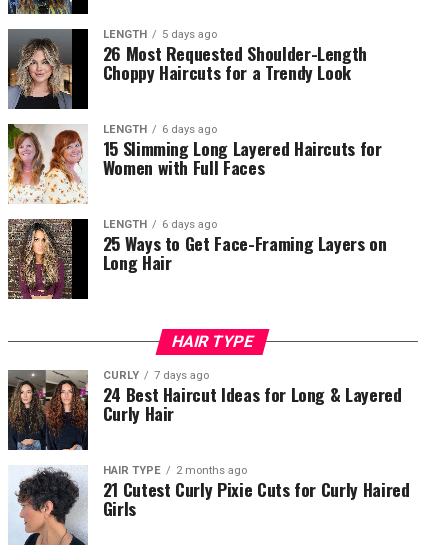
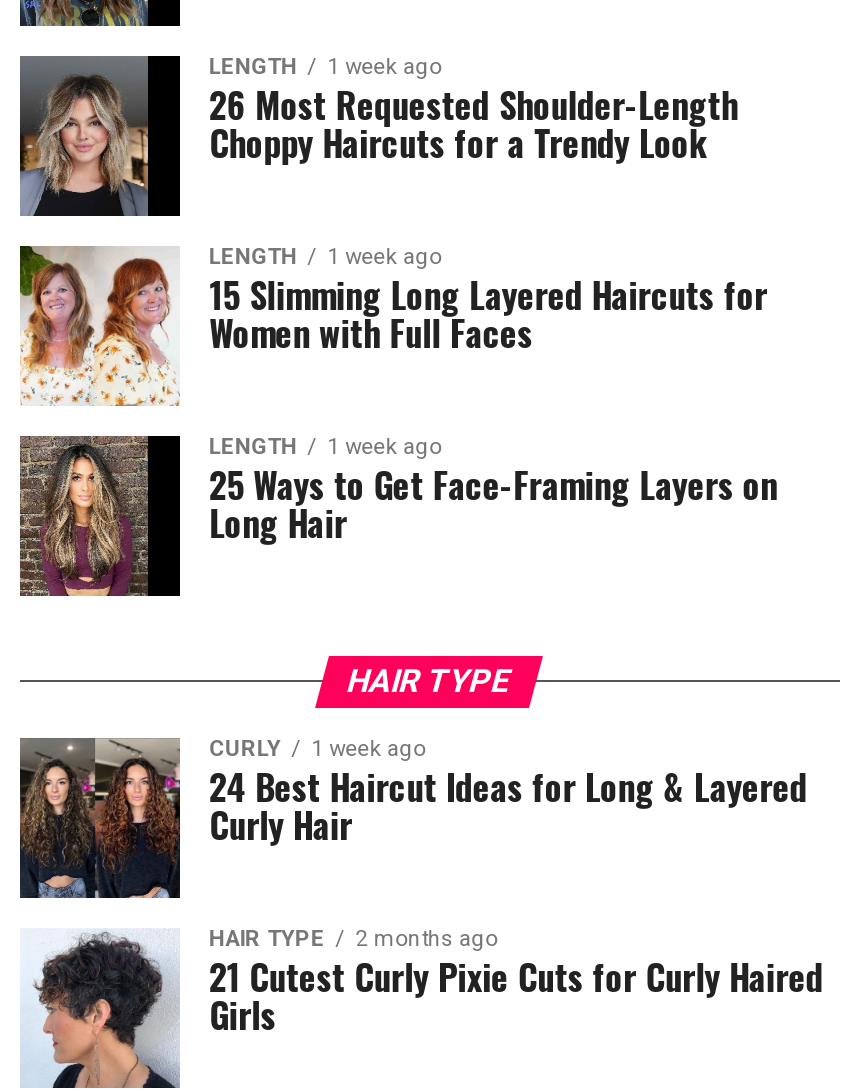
- LENGTH 5 days ago
+ LENGTH 1 week ago

- LENGTH 6 days ago
+ LENGTH 1 week ago

- LENGTH 6 days ago
+ LENGTH 1 week ago

- CURLY 7 days ago
+ CURLY 1 week ago
